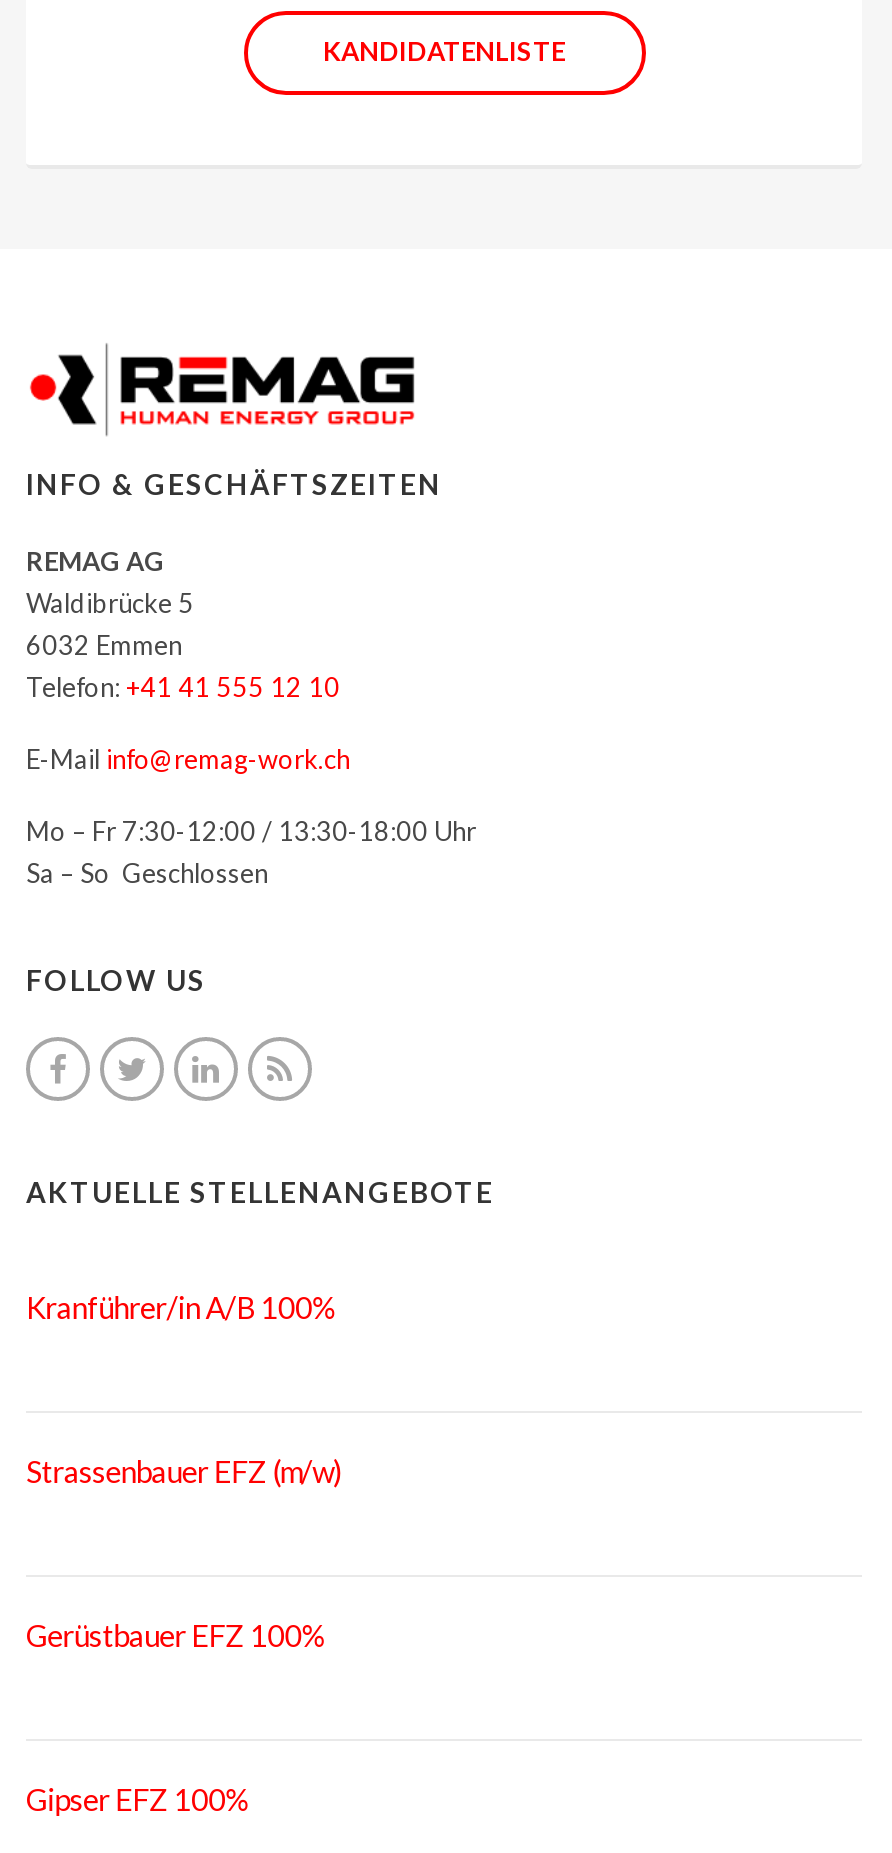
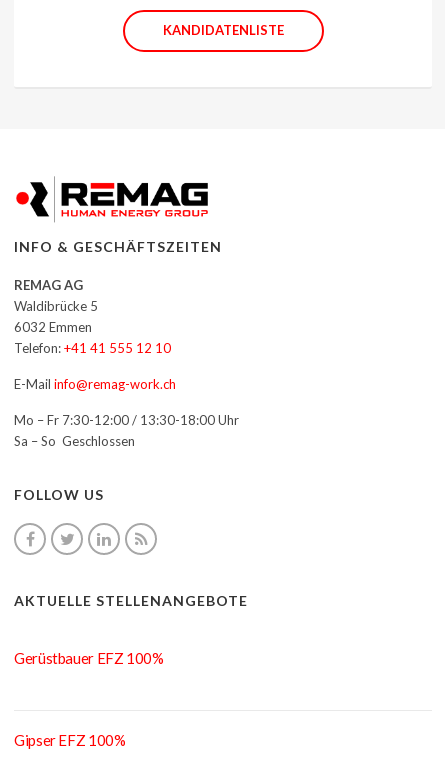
- Kranführer/in A/B 100%

- Strassenbauer EFZ (m/w)
